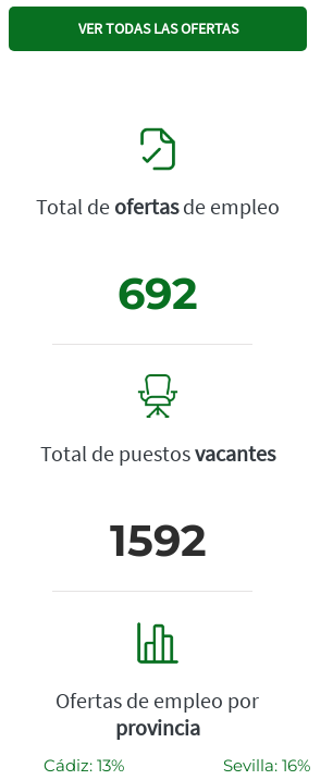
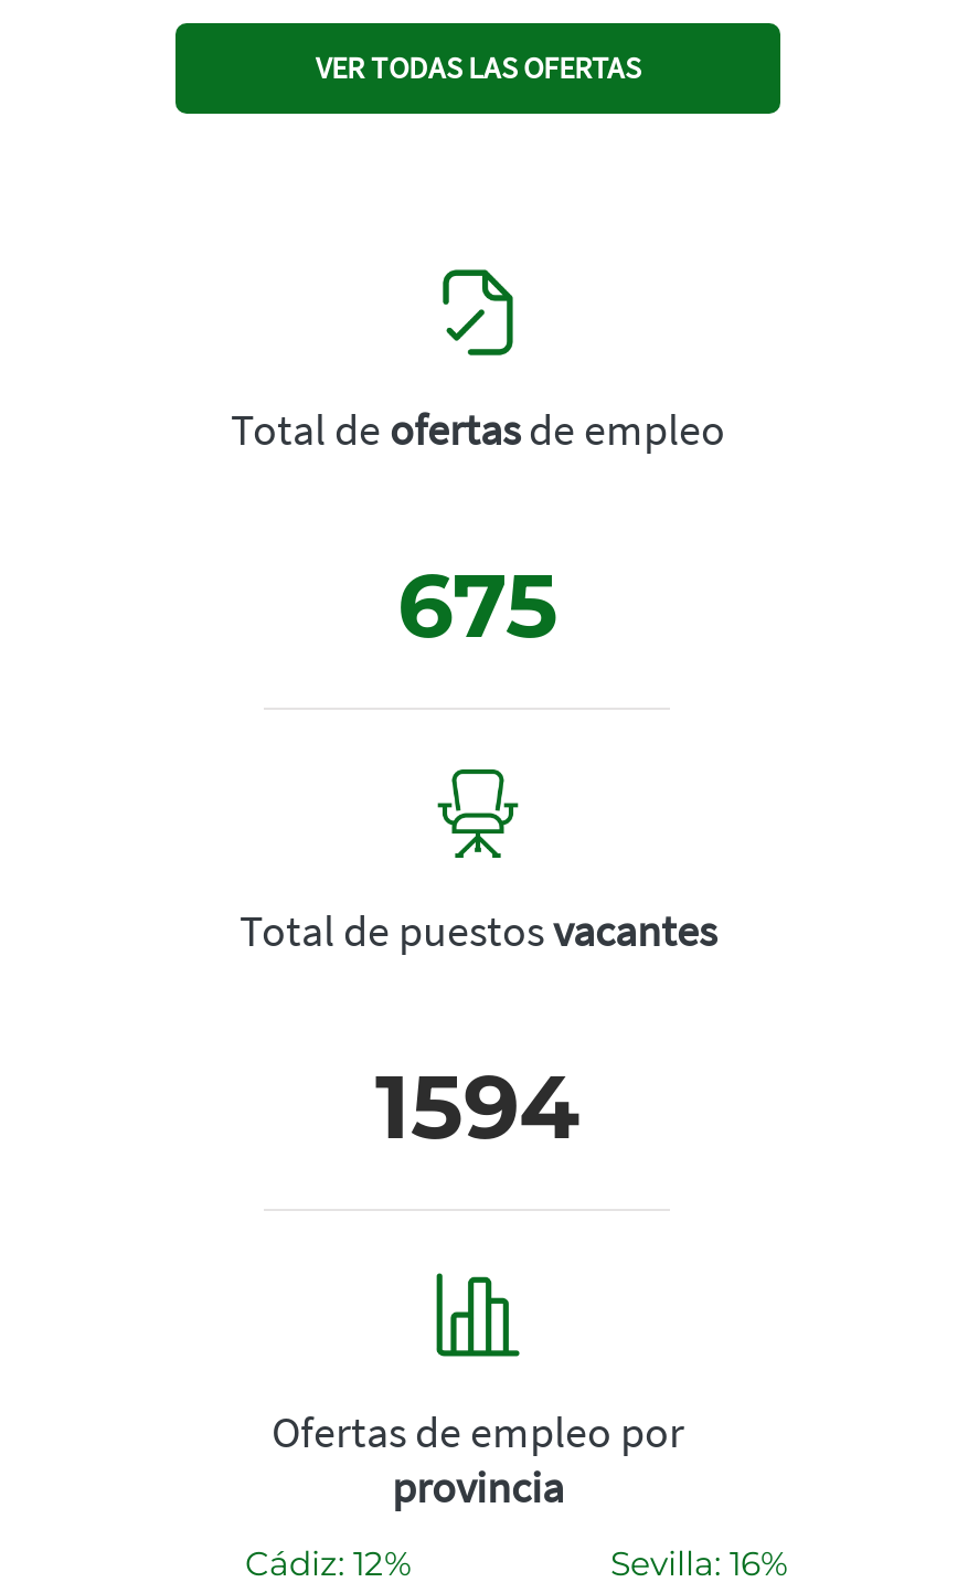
- 692
+ 675

- 1592
+ 1594

- Cádiz: 13%
+ Cádiz: 12%
